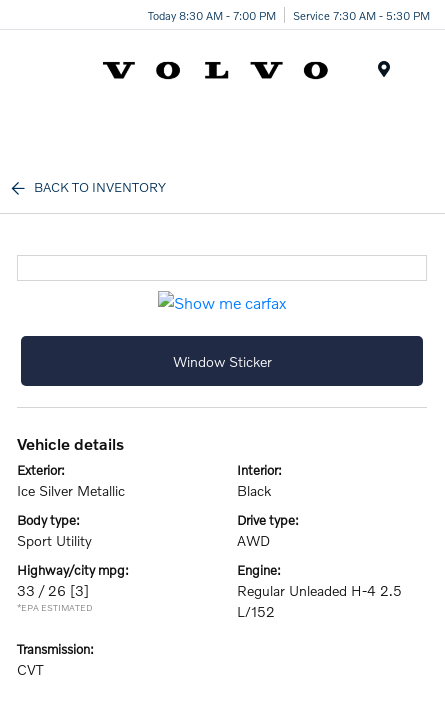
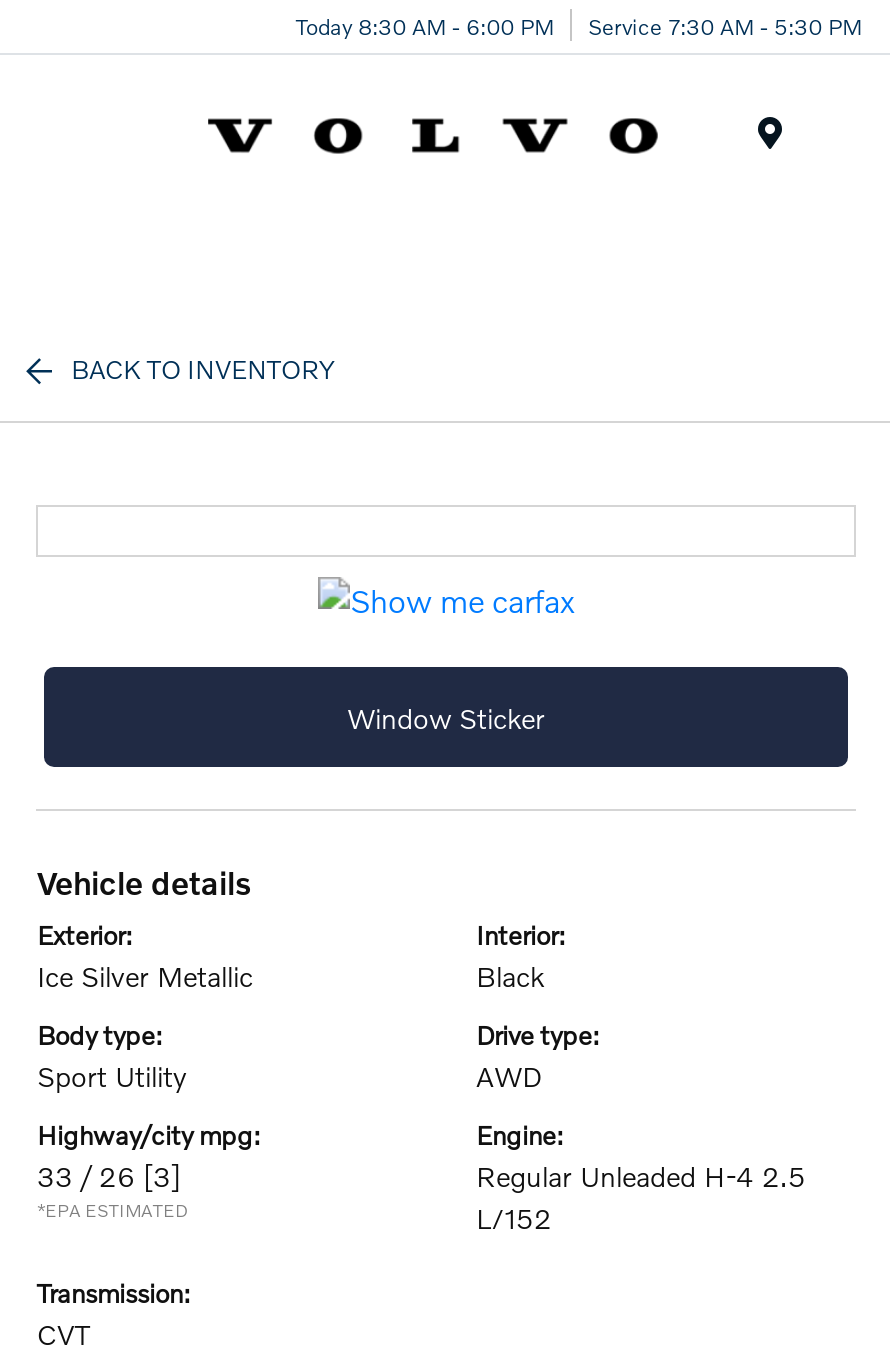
- Today 8:30 AM - 7:00 PM Service 7:30 AM - 5:30 PM
+ Today 8:30 AM - 6:00 PM Service 7:30 AM - 5:30 PM
